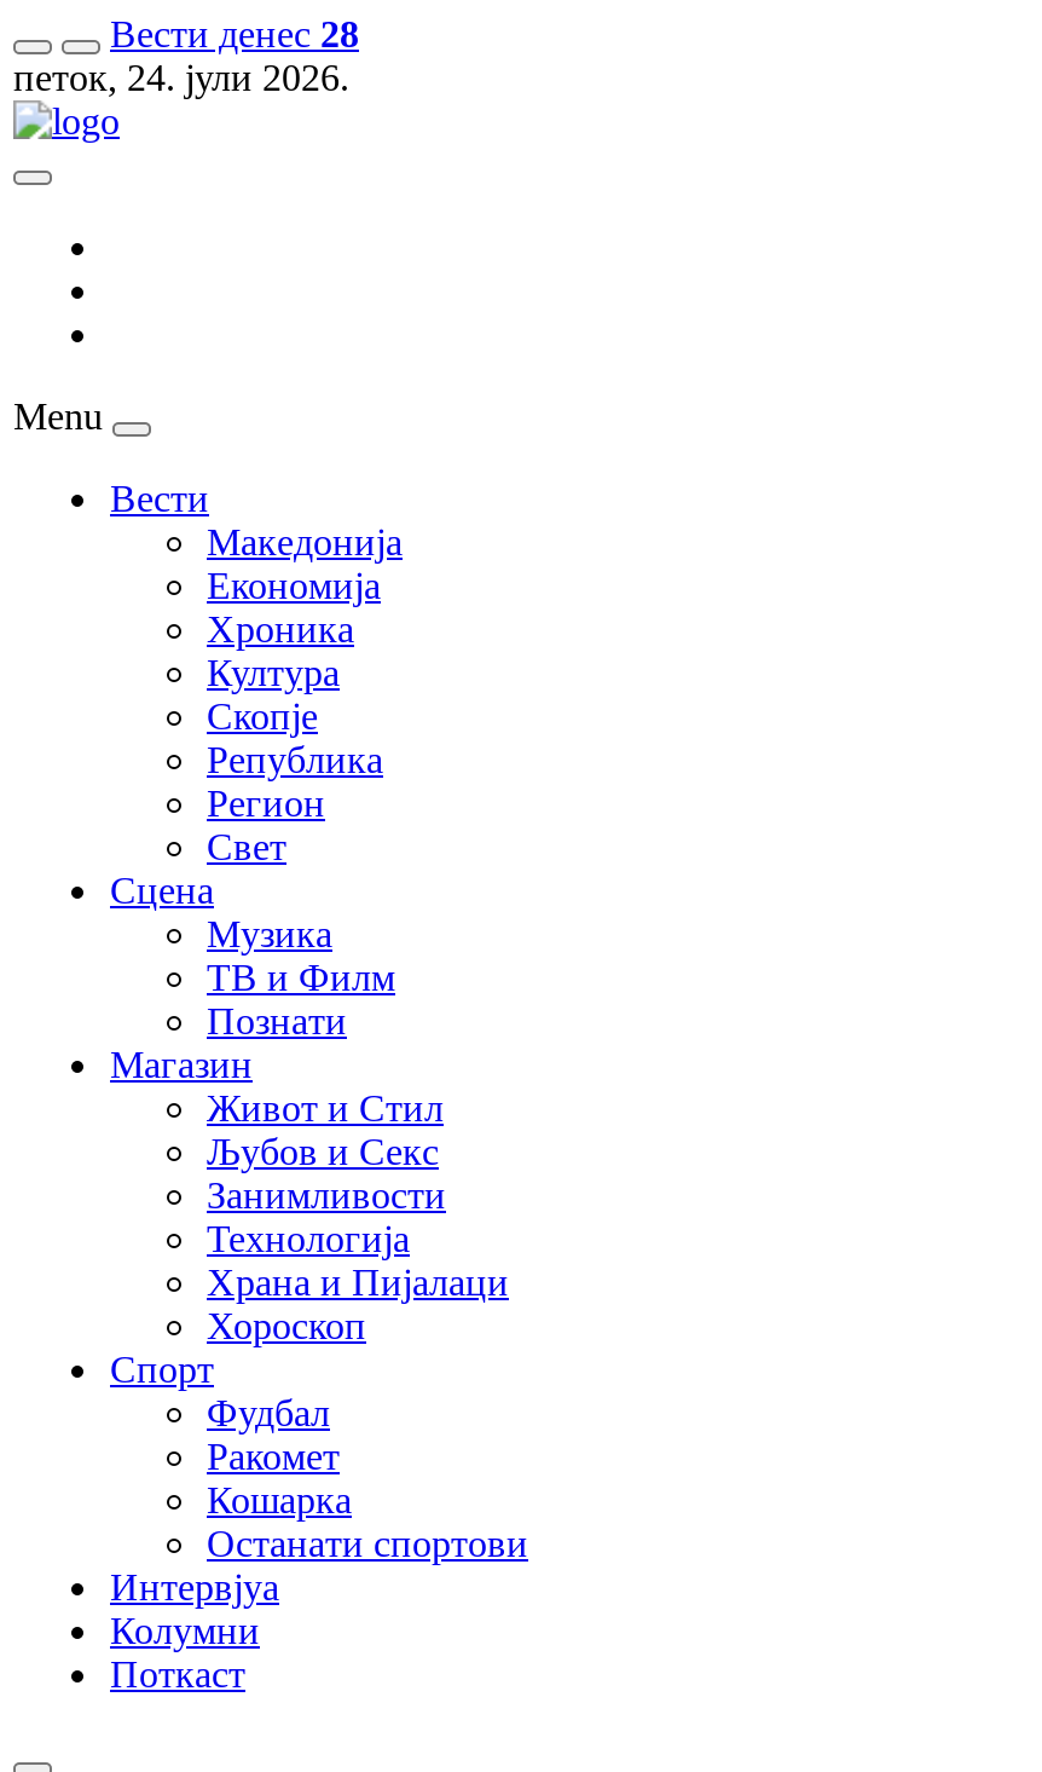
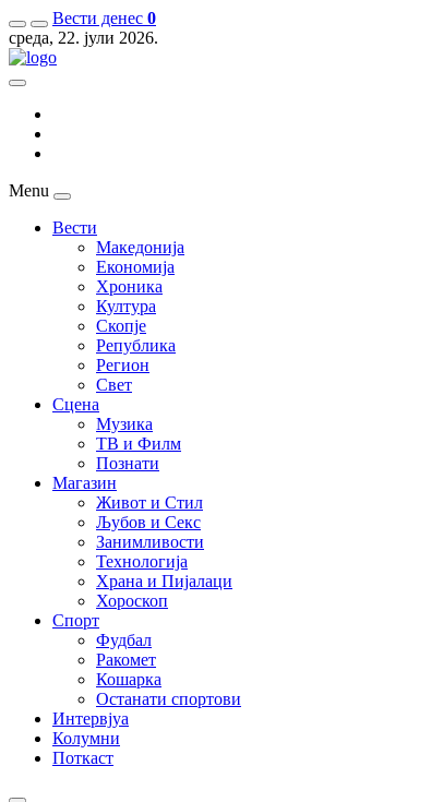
- Вести денес 28
+ Вести денес 0

- петок, 24. јули 2026.
+ среда, 22. јули 2026.
